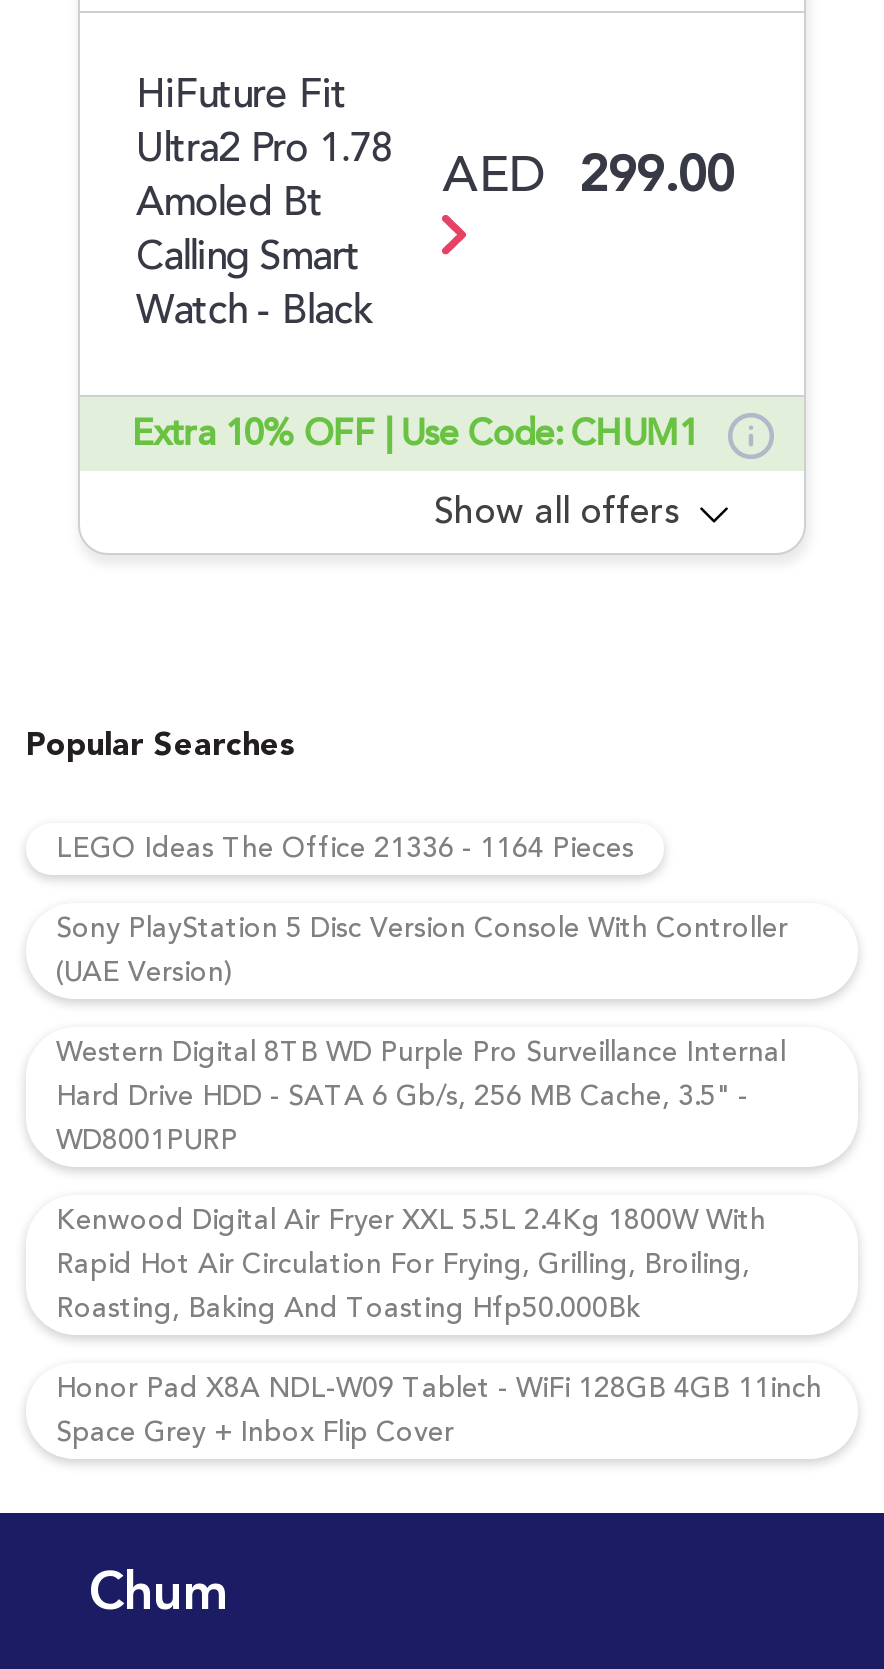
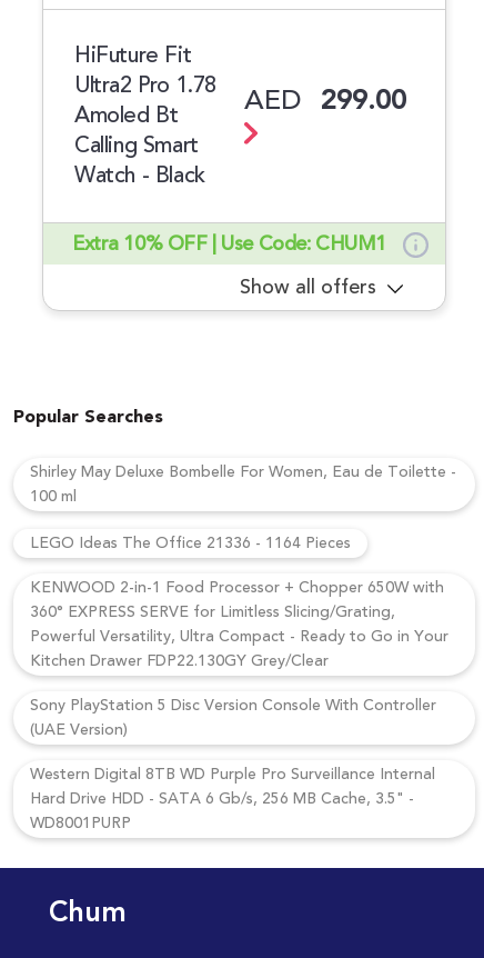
+ Shirley May Deluxe Bombelle For Women, Eau de Toilette -
+ 100 ml

moved down: LEGO Ideas The Office 21336 - 1164 Pieces

+ KENWOOD 2-in-1 Food Processor + Chopper 650W with
+ 360° EXPRESS SERVE for Limitless Slicing/Grating,
+ Powerful Versatility, Ultra Compact - Ready to Go in Your
+ Kitchen Drawer FDP22.130GY Grey/Clear

moved down: Sony PlayStation 5 Disc Version Console With Controller | (UAE Version) | Western Digital 8TB WD Purple Pro Surveillance Internal | Hard Drive HDD - SATA 6 Gb/s, 256 MB Cache, 3.5" - | WD8001PURP

- Kenwood Digital Air Fryer XXL 5.5L 2.4Kg 1800W With
- Rapid Hot Air Circulation For Frying, Grilling, Broiling,
- Roasting, Baking And Toasting Hfp50.000Bk
- Honor Pad X8A NDL-W09 Tablet - WiFi 128GB 4GB 11inch
- Space Grey + Inbox Flip Cover
